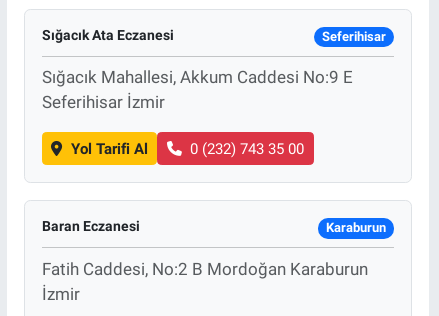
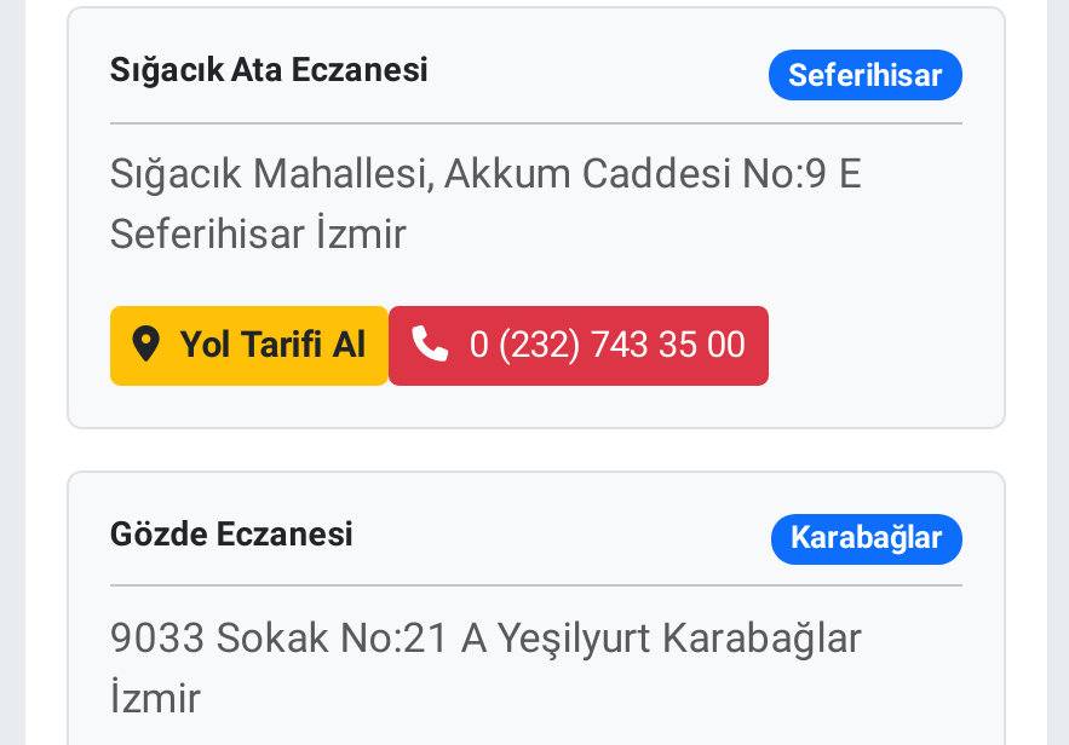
- Baran Eczanesi
- Karaburun
+ Gözde Eczanesi
+ Karabağlar

- Fatih Caddesi, No:2 B Mordoğan Karaburun
+ 9033 Sokak No:21 A Yeşilyurt Karabağlar
